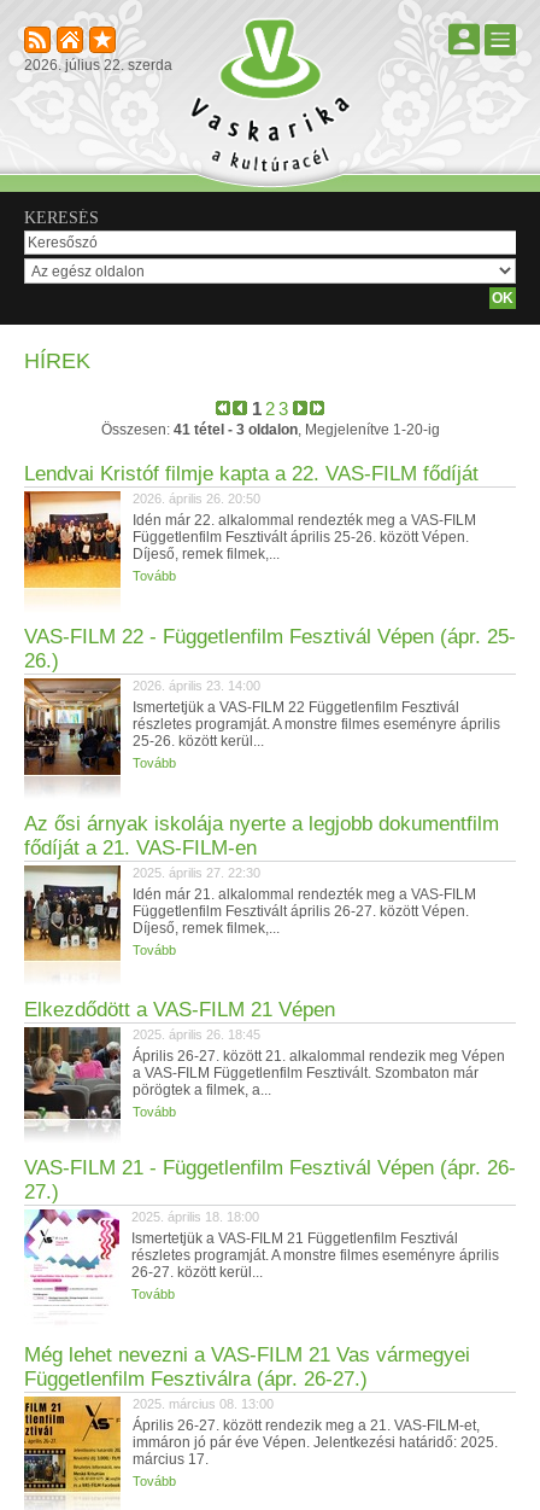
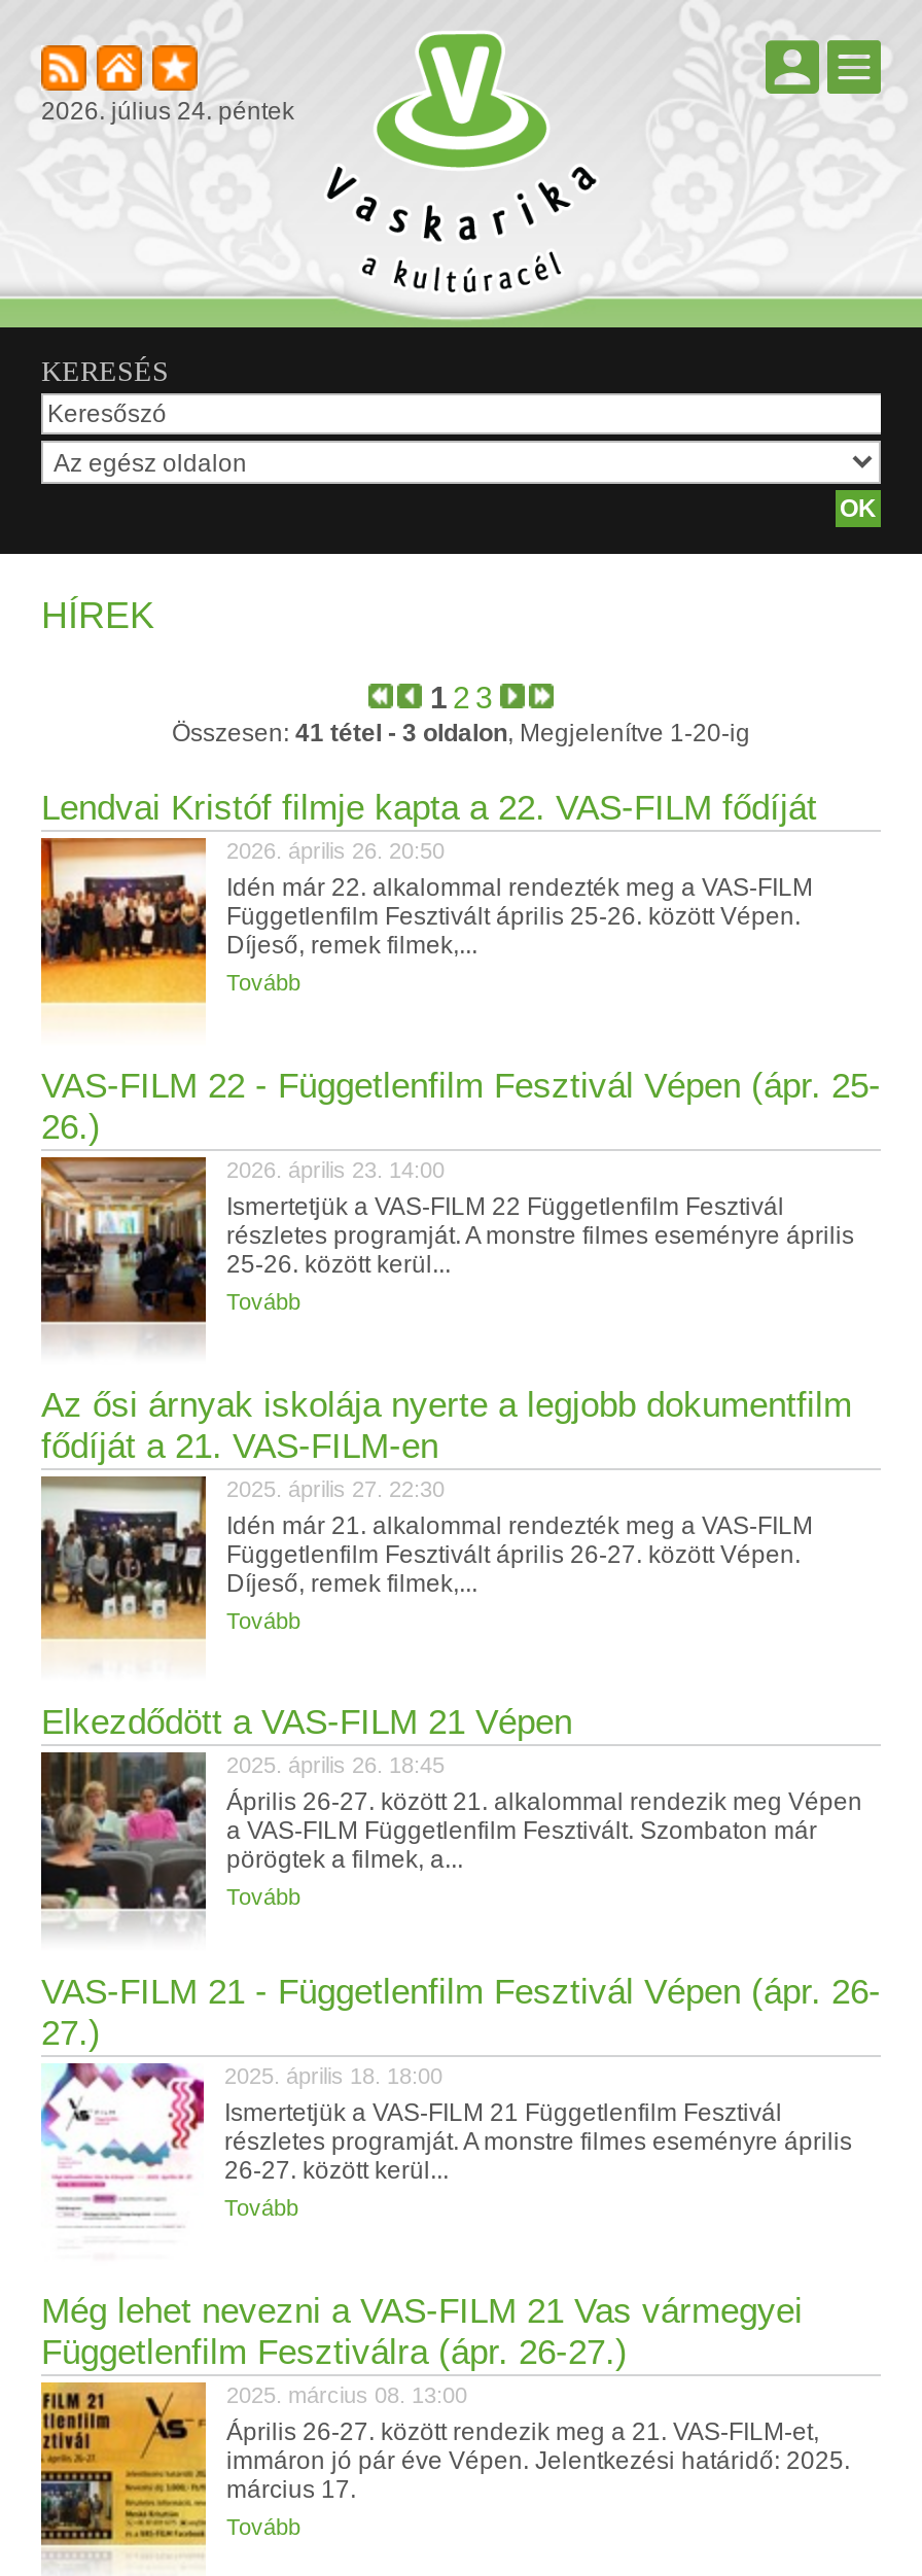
- 2026. július 22. szerda
+ 2026. július 24. péntek
